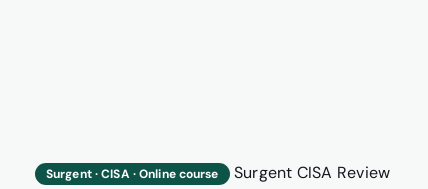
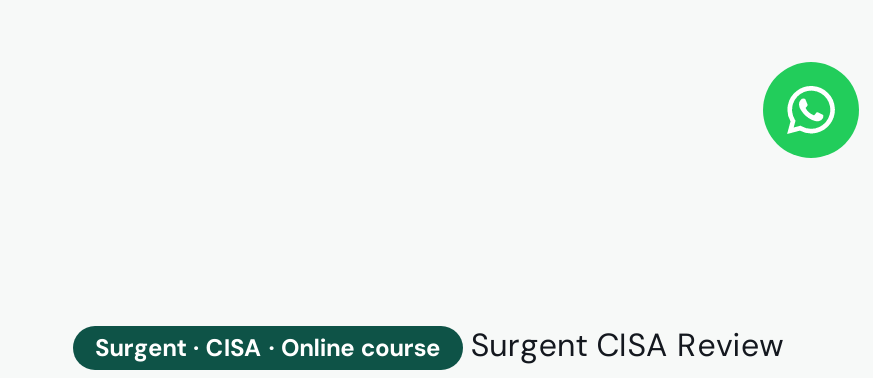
+ [image]
